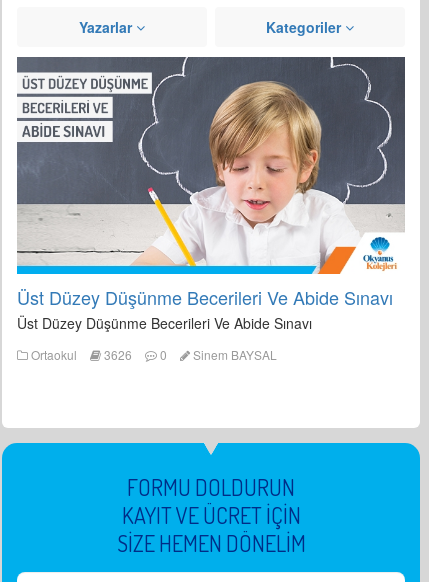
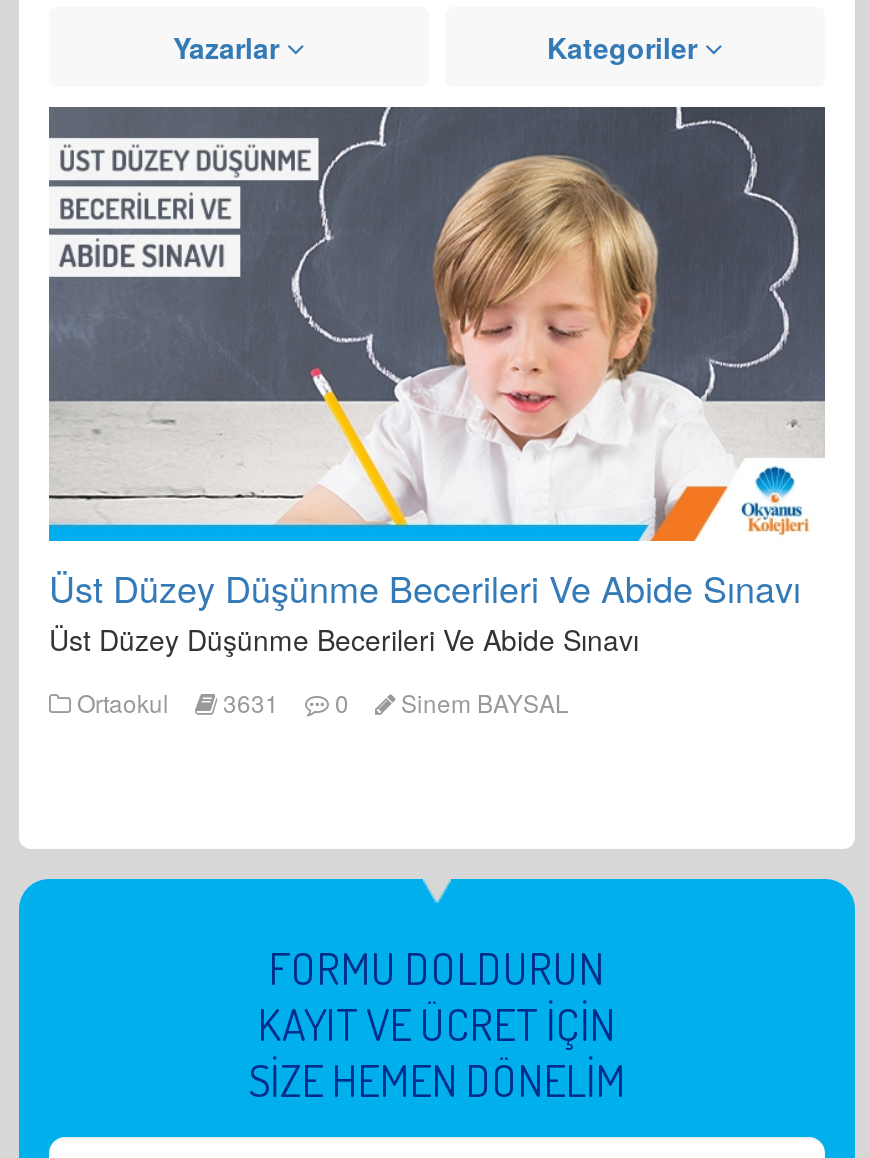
- Ortaokul 3626 0 Sinem BAYSAL
+ Ortaokul 3631 0 Sinem BAYSAL
